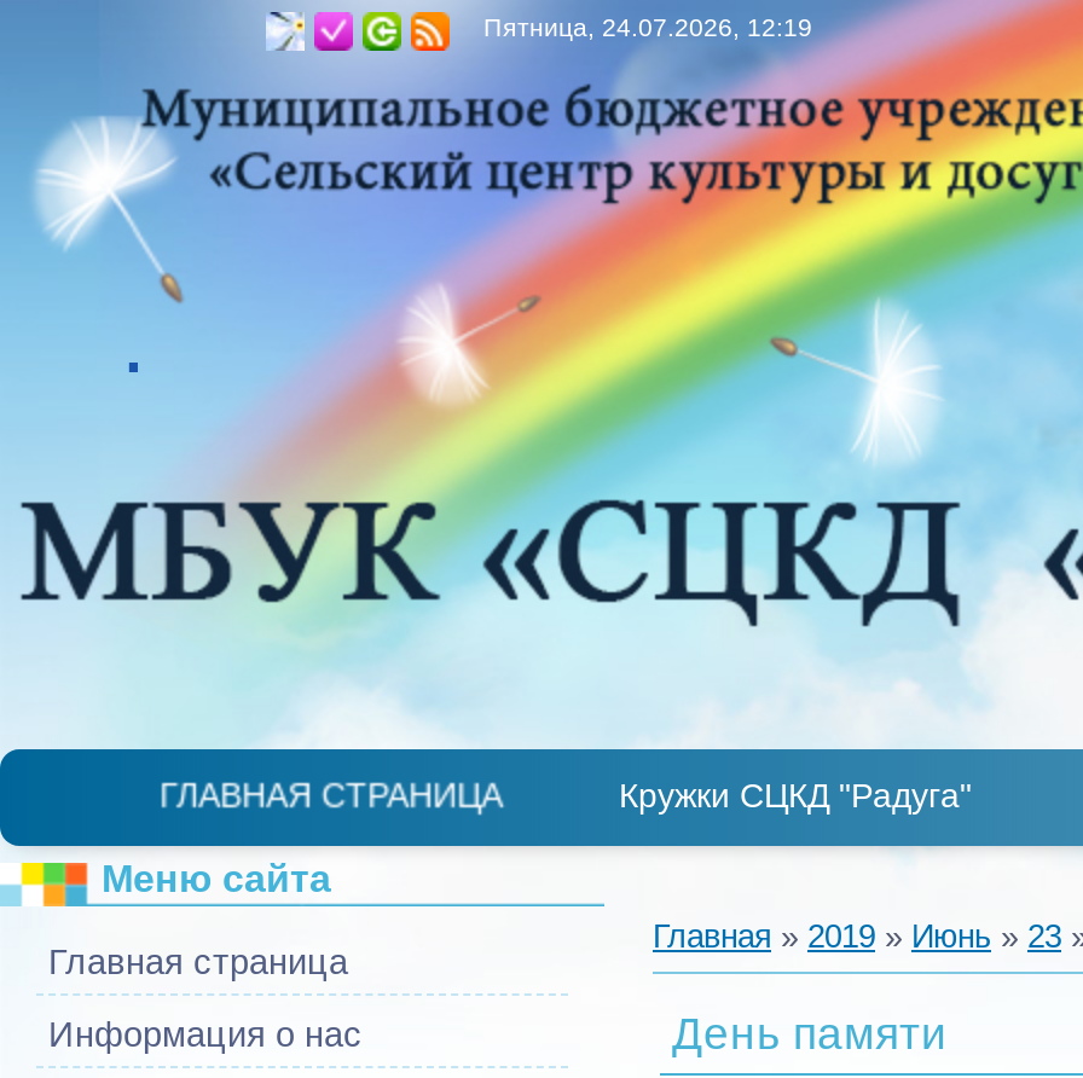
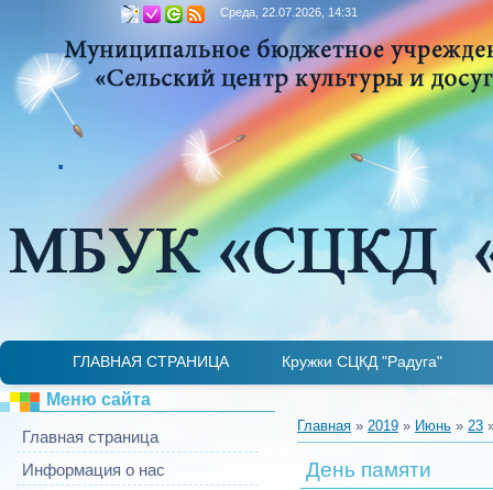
- Пятница, 24.07.2026, 12:19
+ Среда, 22.07.2026, 14:31
